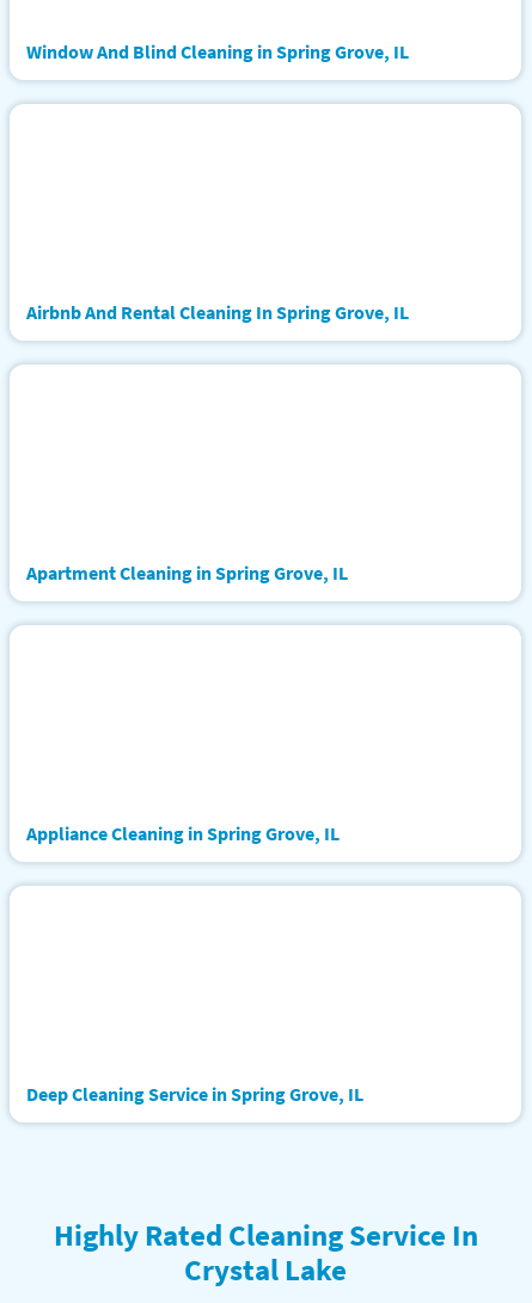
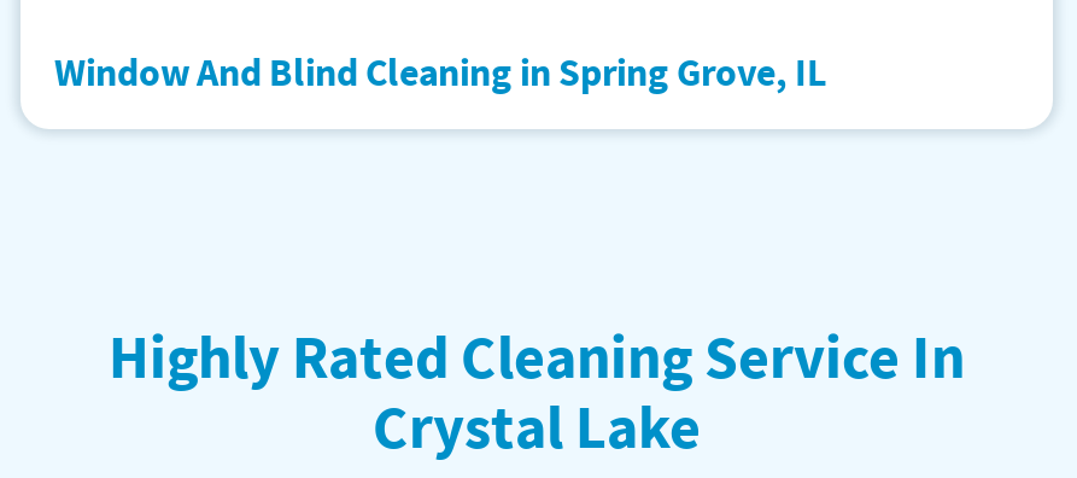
- Airbnb And Rental Cleaning In Spring Grove, IL

- Apartment Cleaning in Spring Grove, IL

- Appliance Cleaning in Spring Grove, IL

- Deep Cleaning Service in Spring Grove, IL
